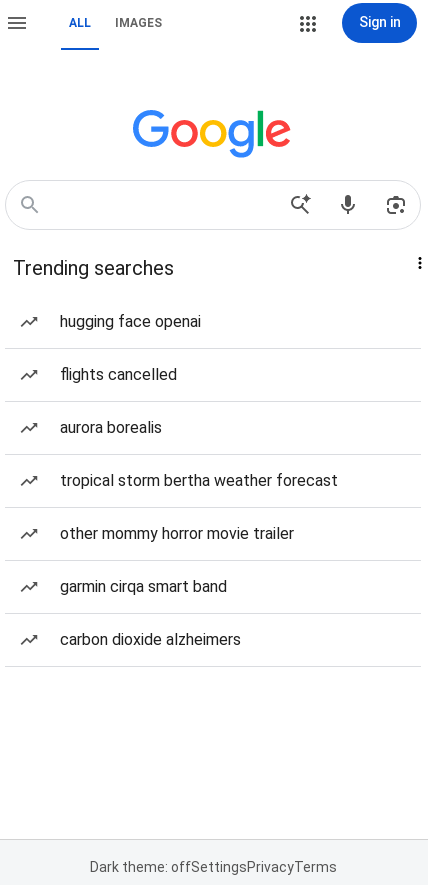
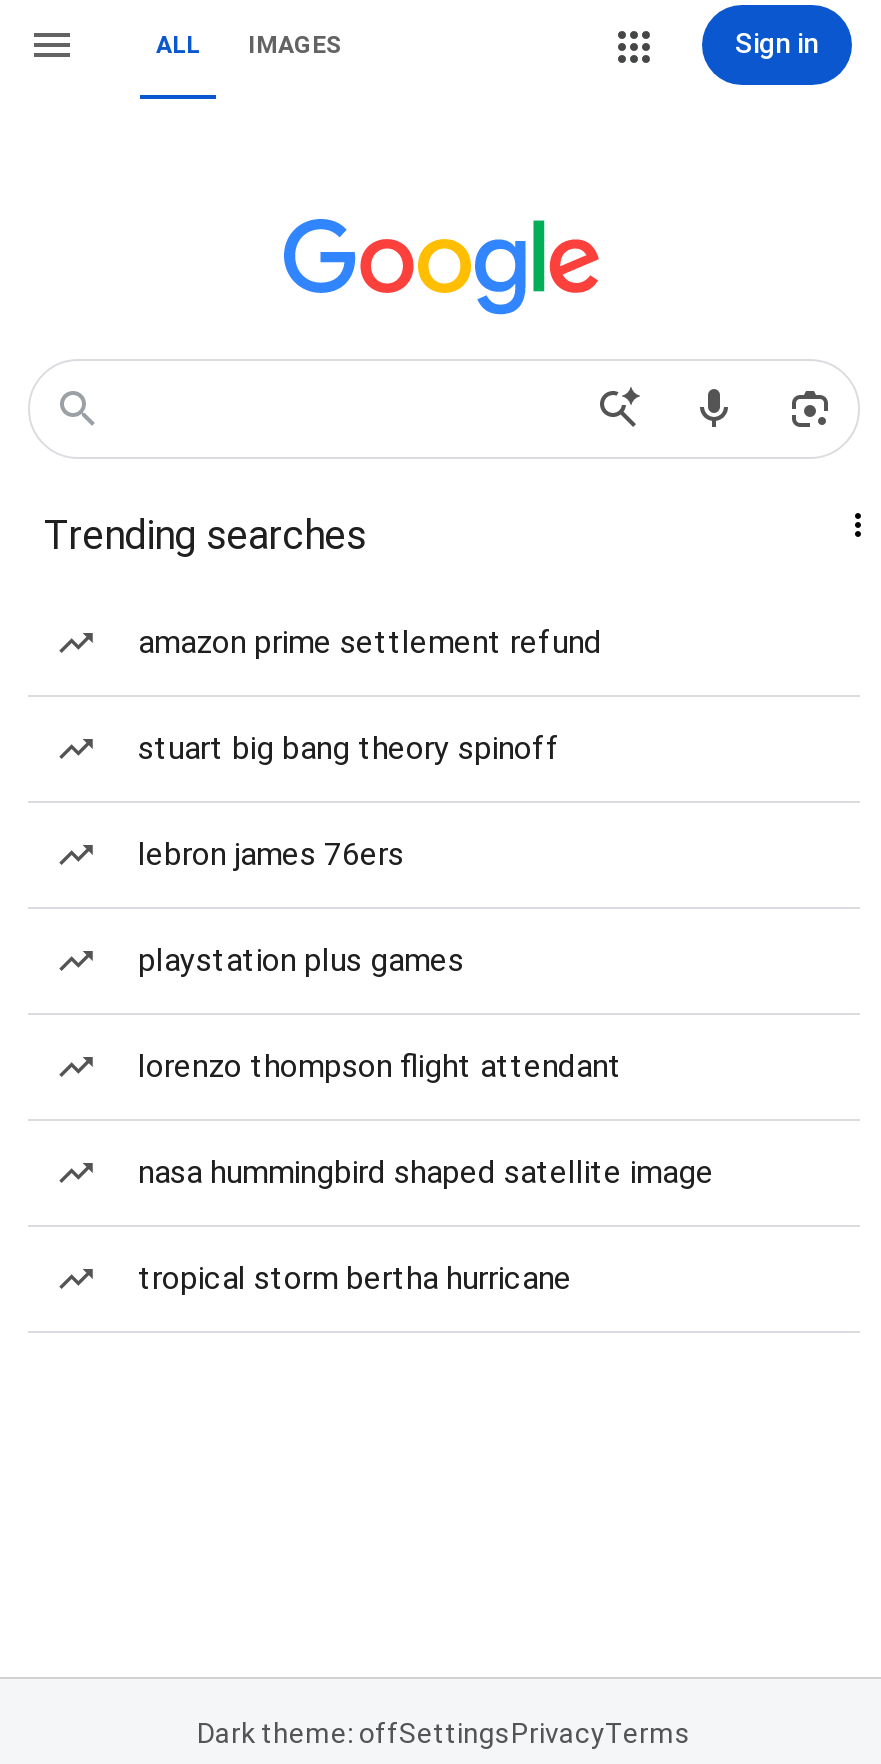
- hugging face openai
+ amazon prime settlement refund

- flights cancelled
+ stuart big bang theory spinoff

- aurora borealis
+ lebron james 76ers

- tropical storm bertha weather forecast
+ playstation plus games

- other mommy horror movie trailer
+ lorenzo thompson flight attendant

- garmin cirqa smart band
+ nasa hummingbird shaped satellite image

- carbon dioxide alzheimers
+ tropical storm bertha hurricane
